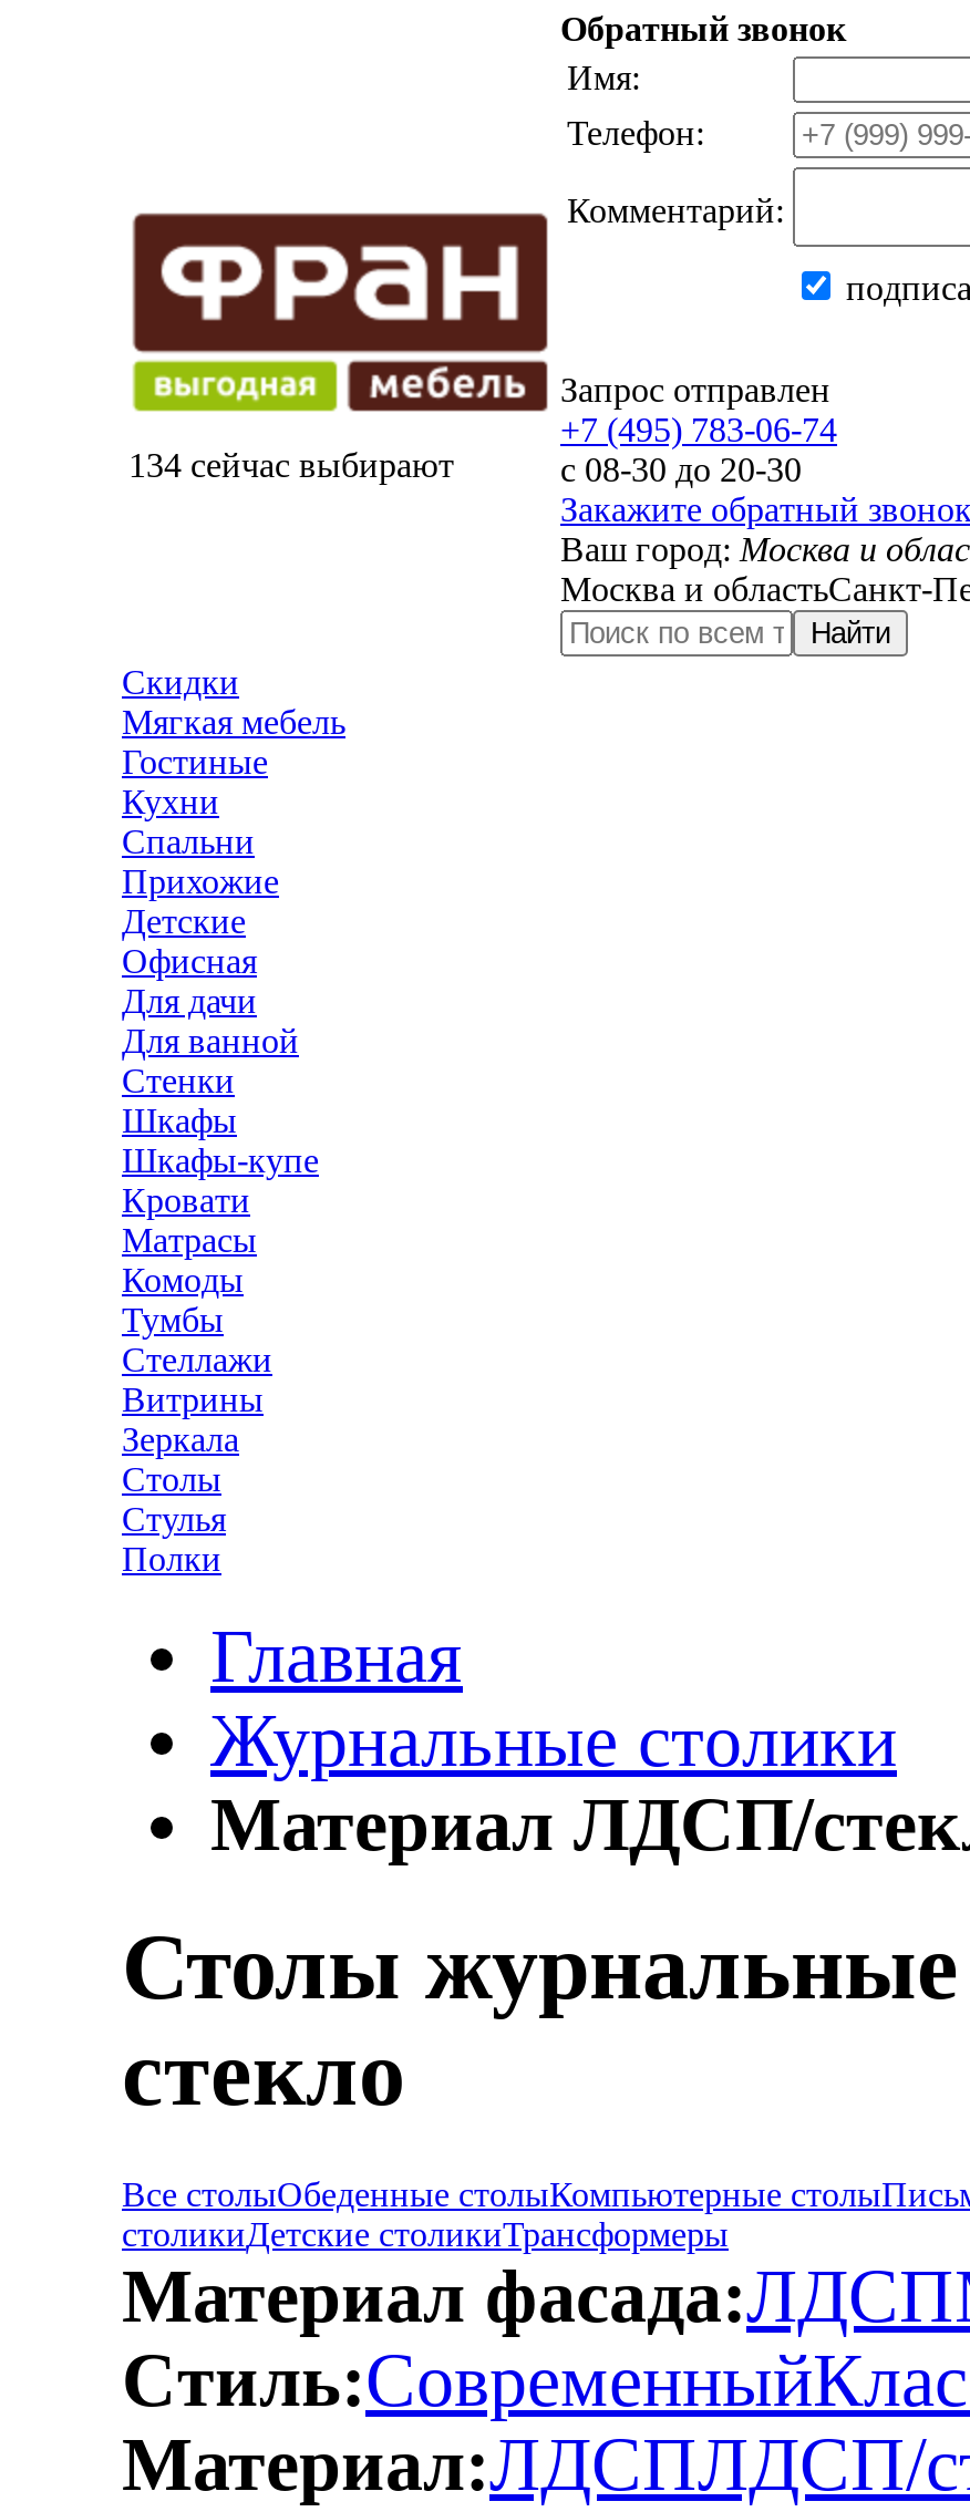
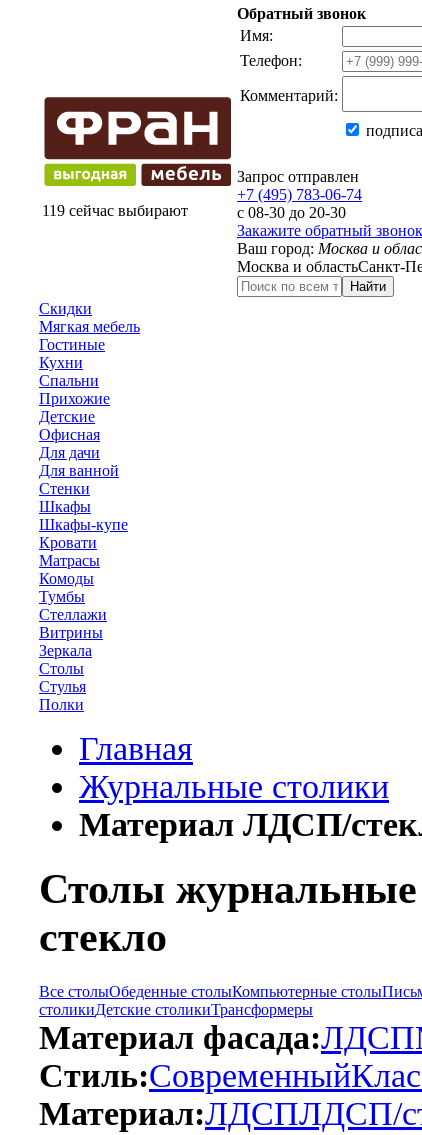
- 134 сейчас выбирают
+ 119 сейчас выбирают
